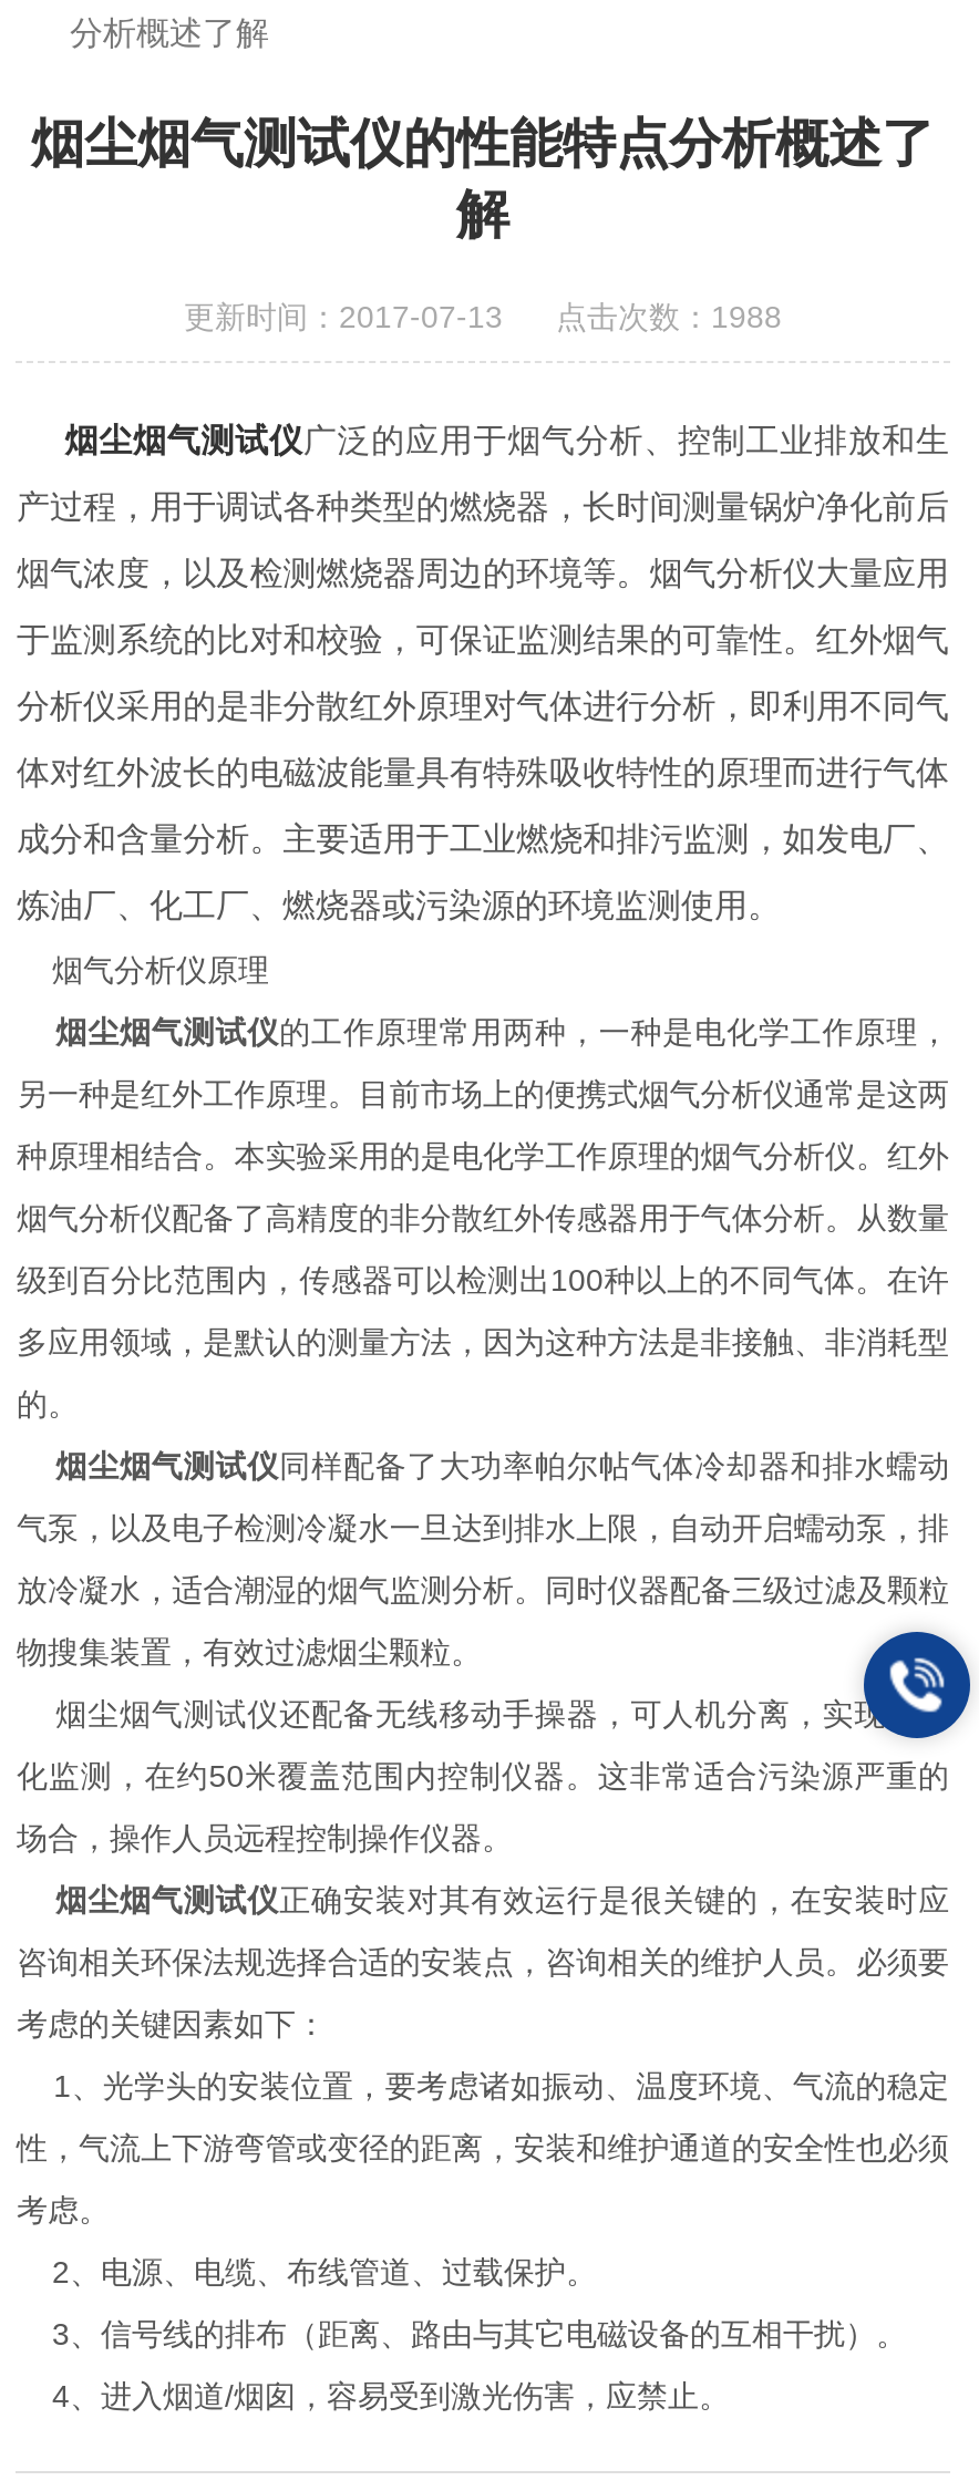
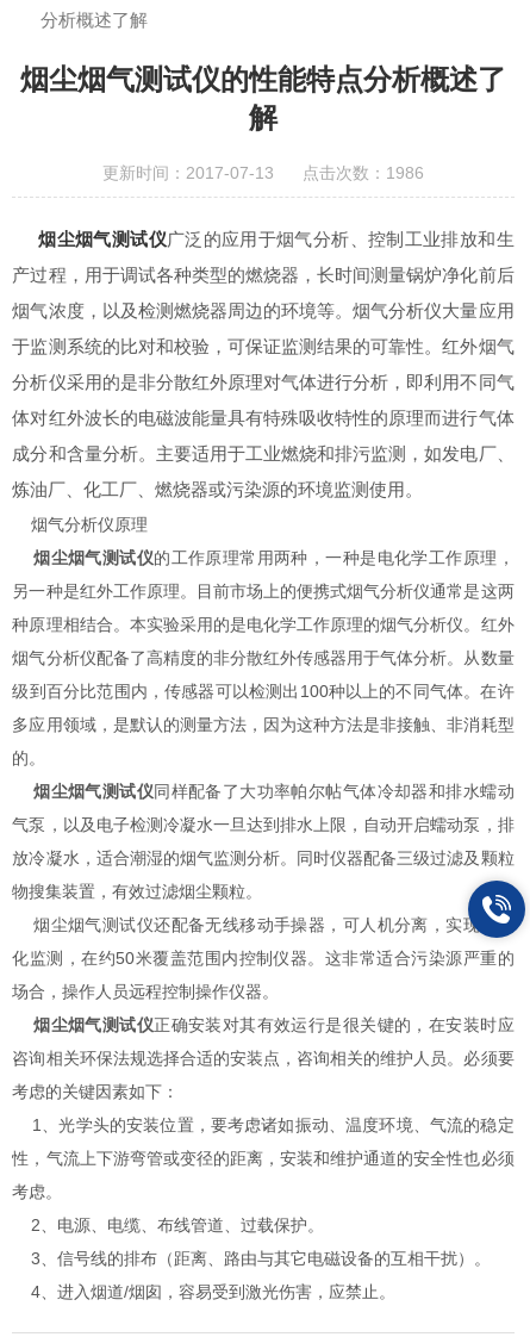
- 更新时间：2017-07-13 点击次数：1988
+ 更新时间：2017-07-13 点击次数：1986
